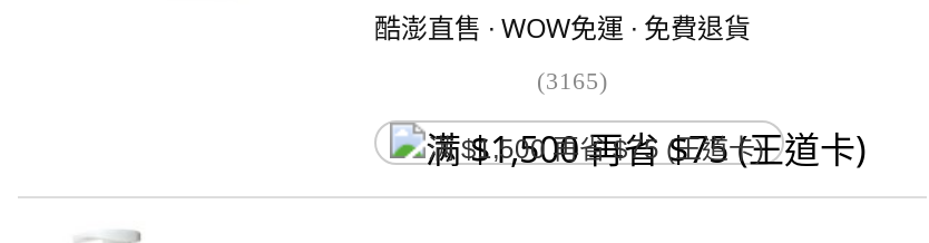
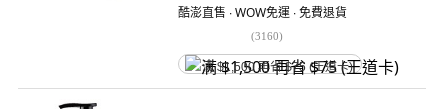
- (3165)
+ (3160)
